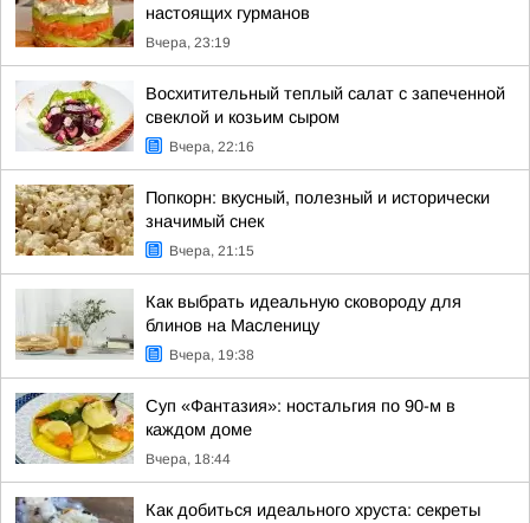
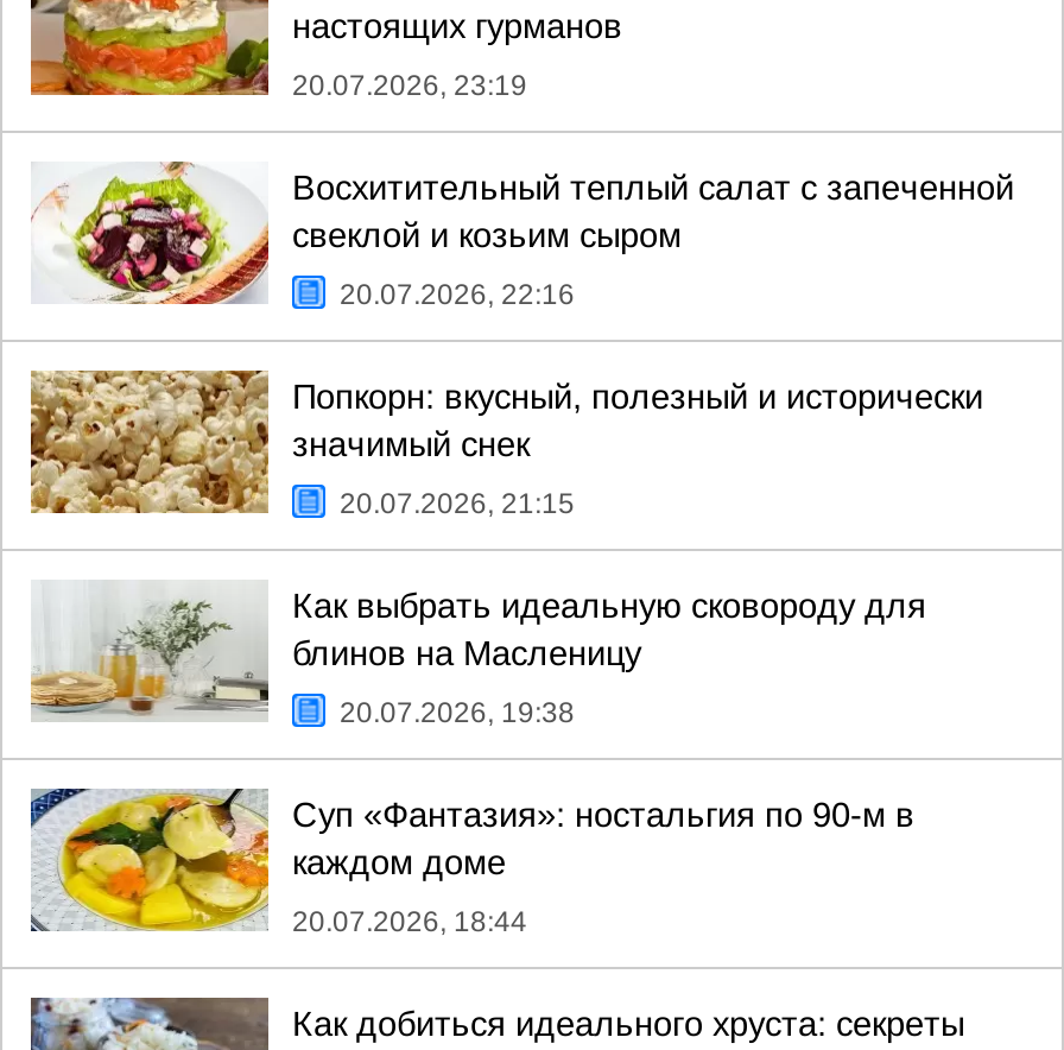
- Вчера, 23:19
+ 20.07.2026, 23:19

- Вчера, 22:16
+ 20.07.2026, 22:16

- Вчера, 21:15
+ 20.07.2026, 21:15

- Вчера, 19:38
+ 20.07.2026, 19:38

- Вчера, 18:44
+ 20.07.2026, 18:44
